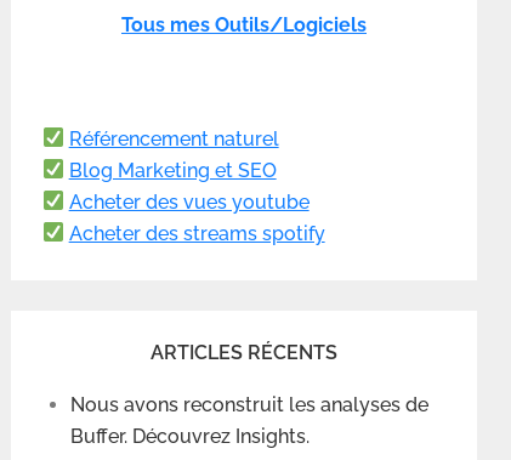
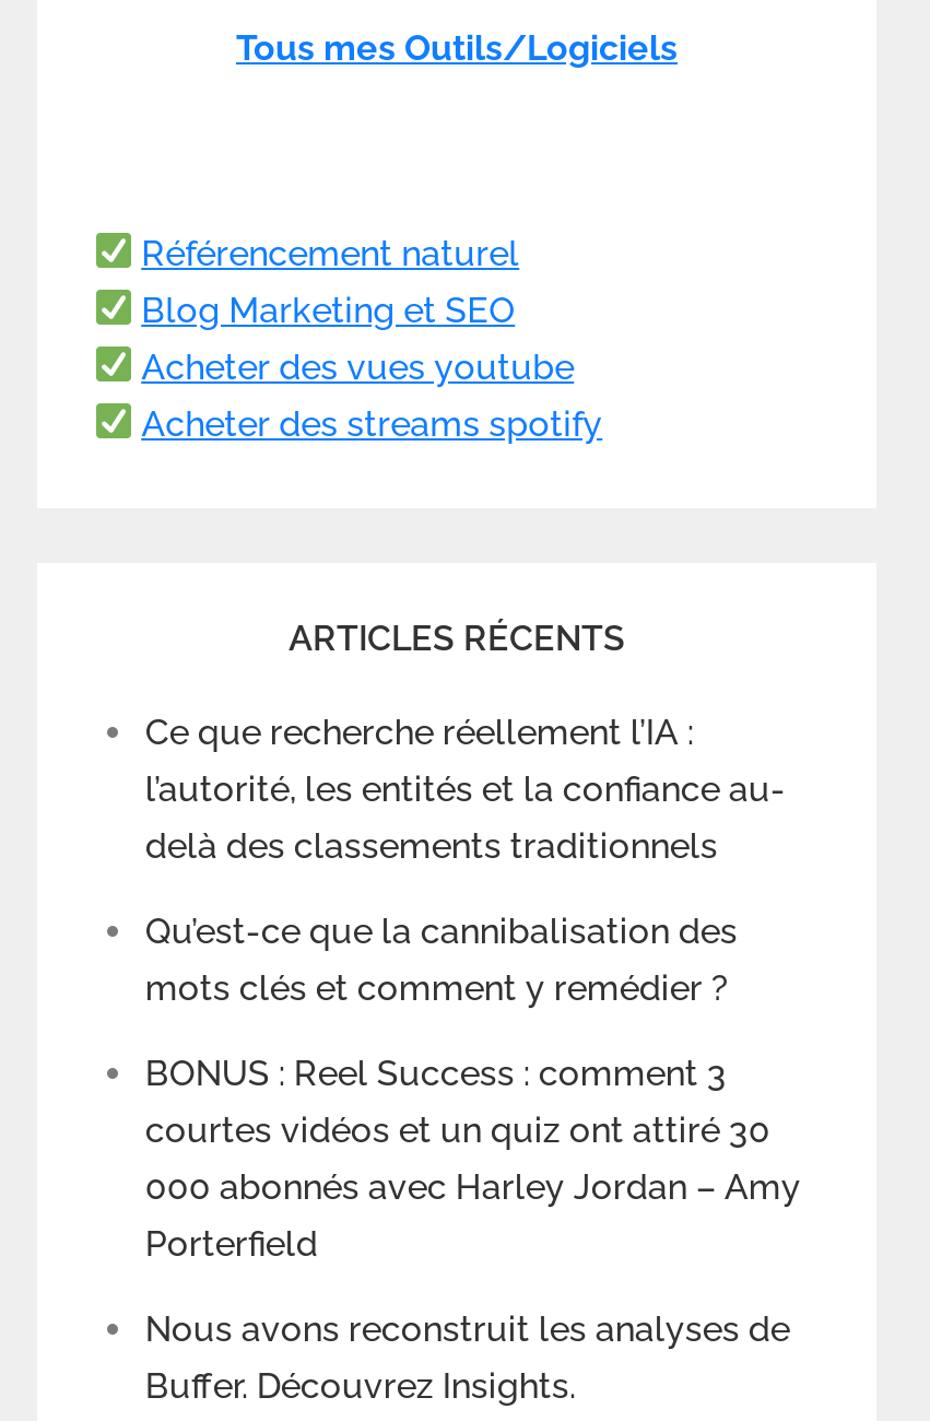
+ Ce que recherche réellement l’IA :
+ l’autorité, les entités et la confiance au-
+ delà des classements traditionnels
+ Qu’est-ce que la cannibalisation des
+ mots clés et comment y remédier ?
+ BONUS : Reel Success : comment 3
+ courtes vidéos et un quiz ont attiré 30
+ 000 abonnés avec Harley Jordan – Amy
+ Porterfield
